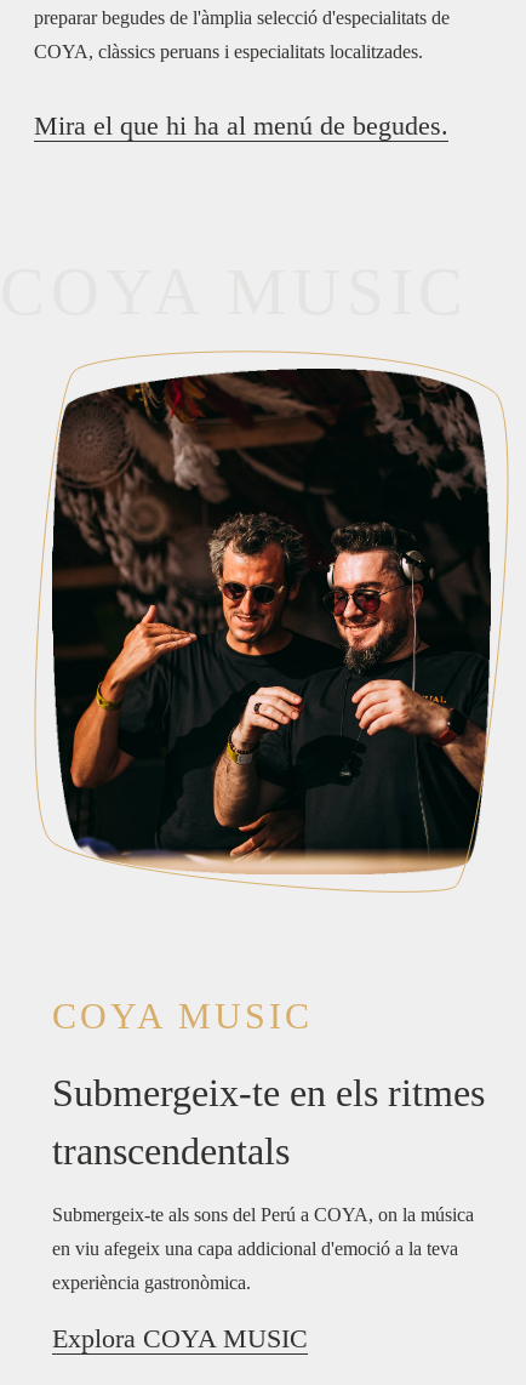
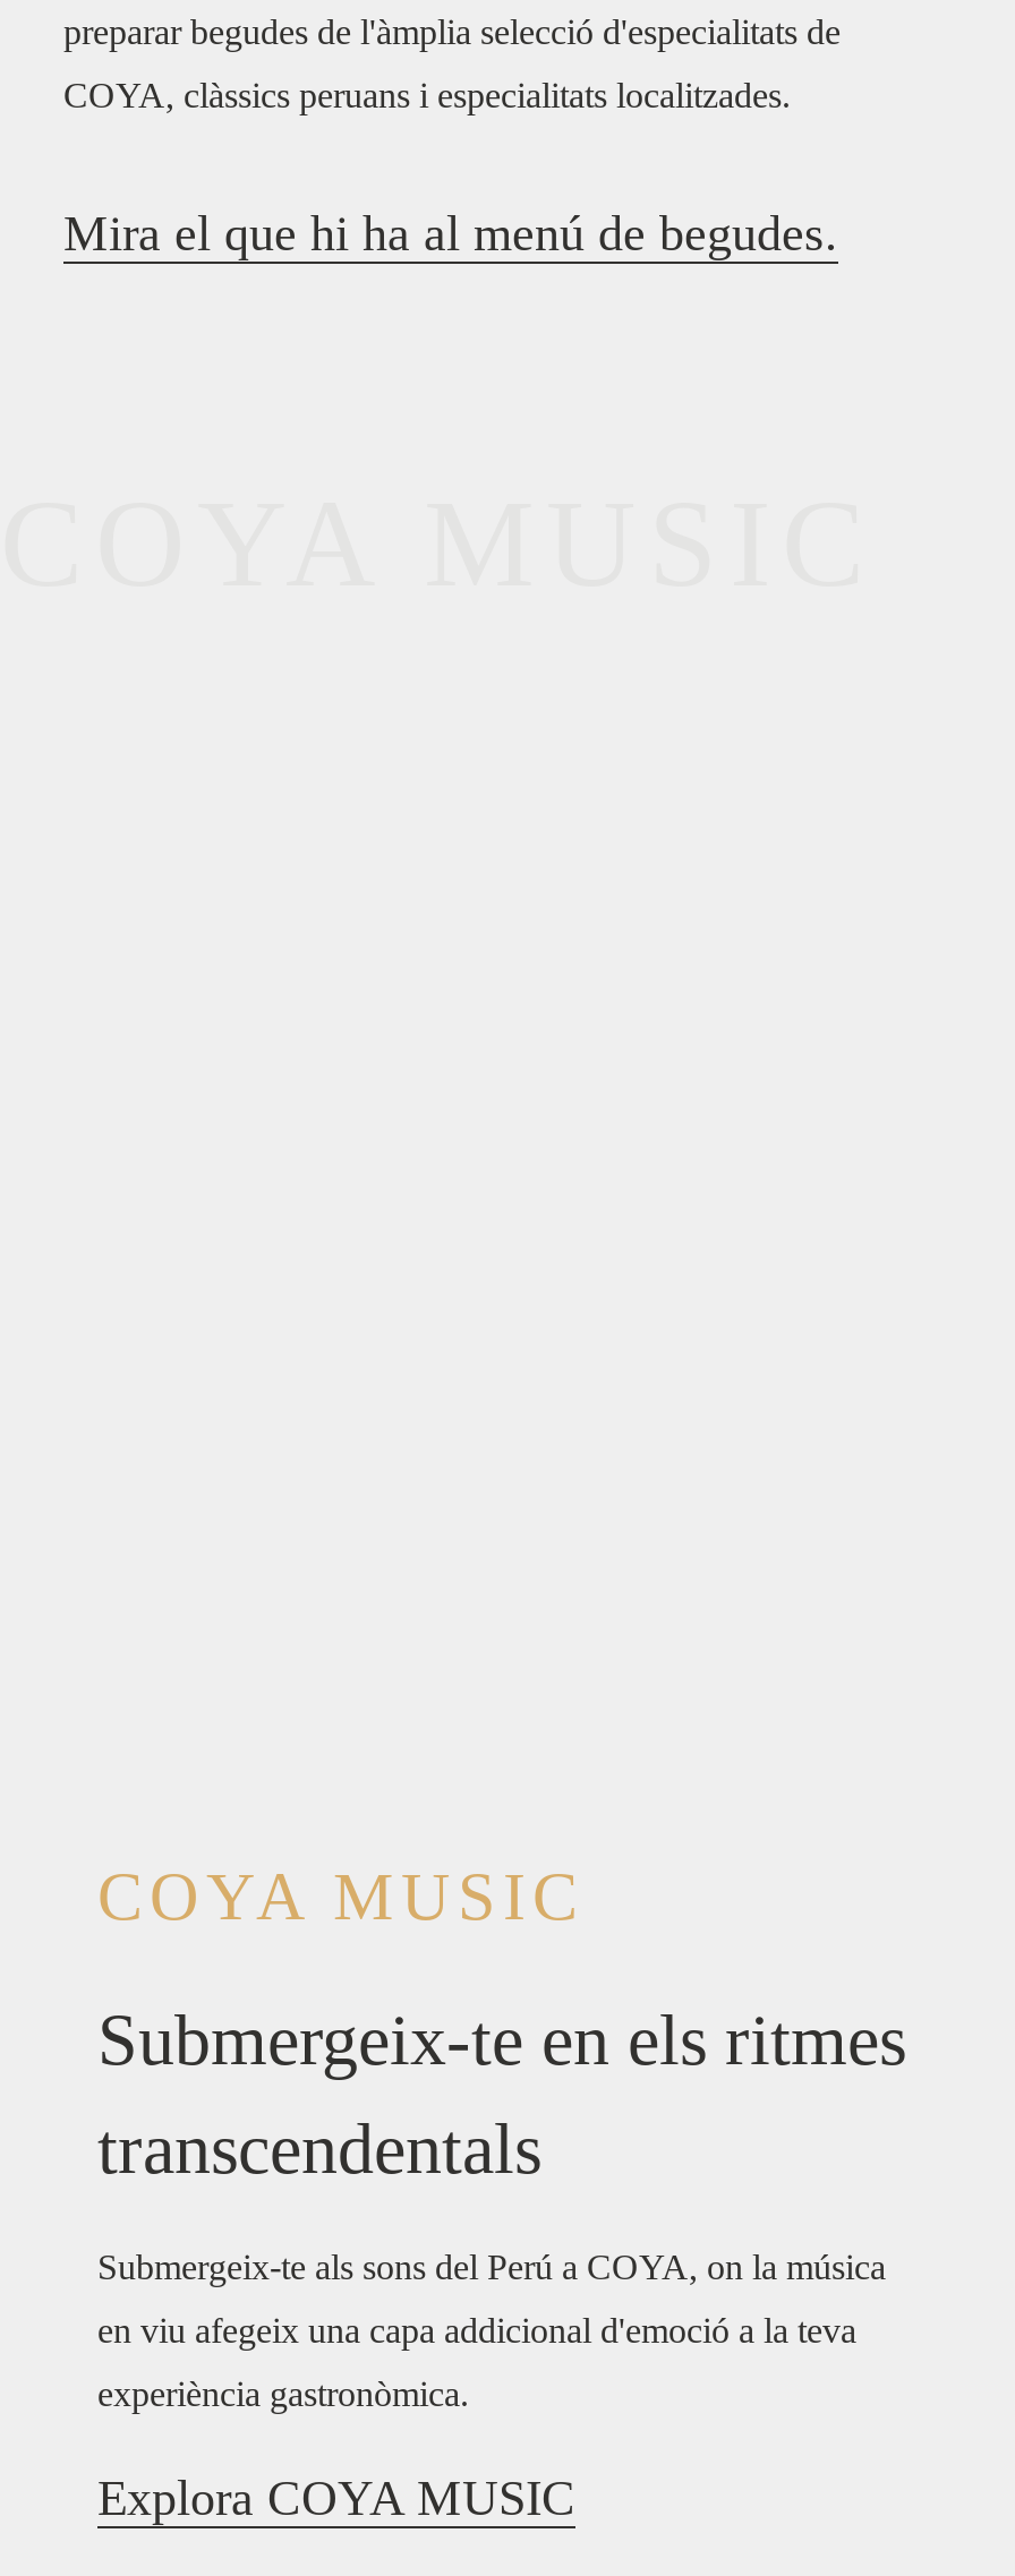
- [image]
